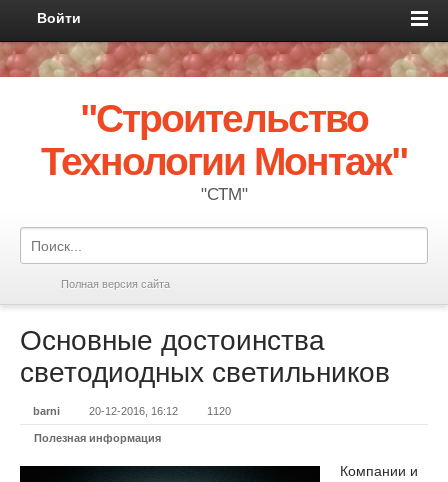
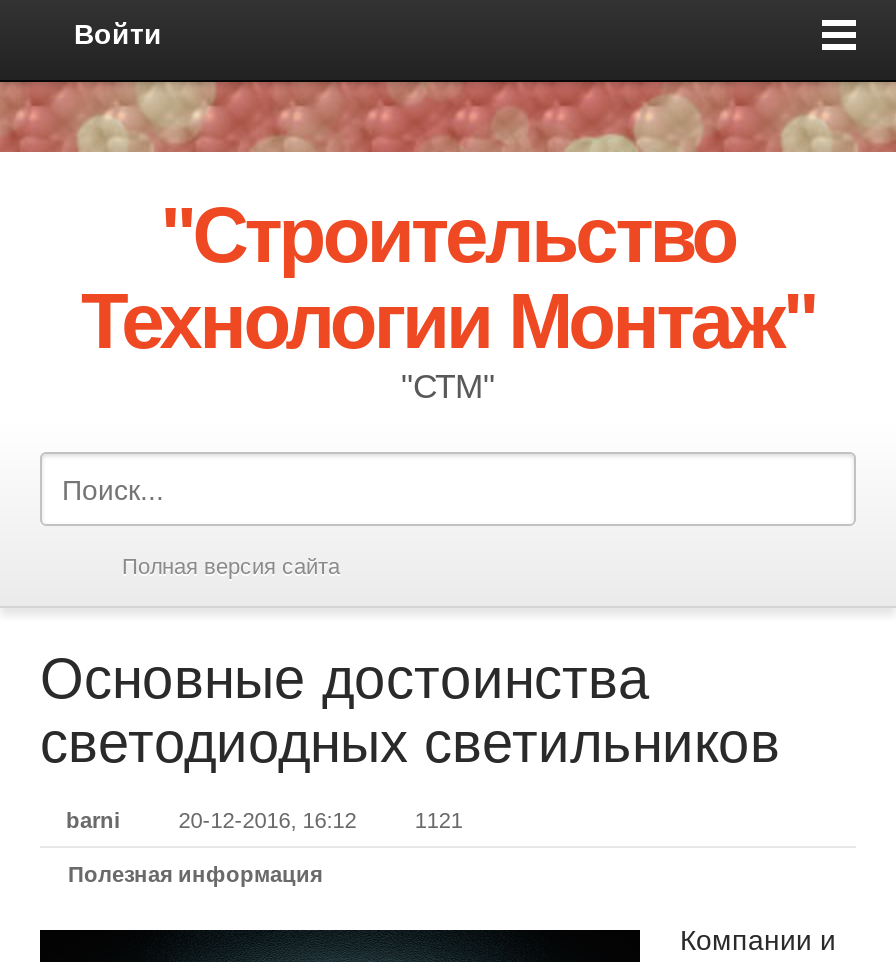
- 1120
+ 1121
